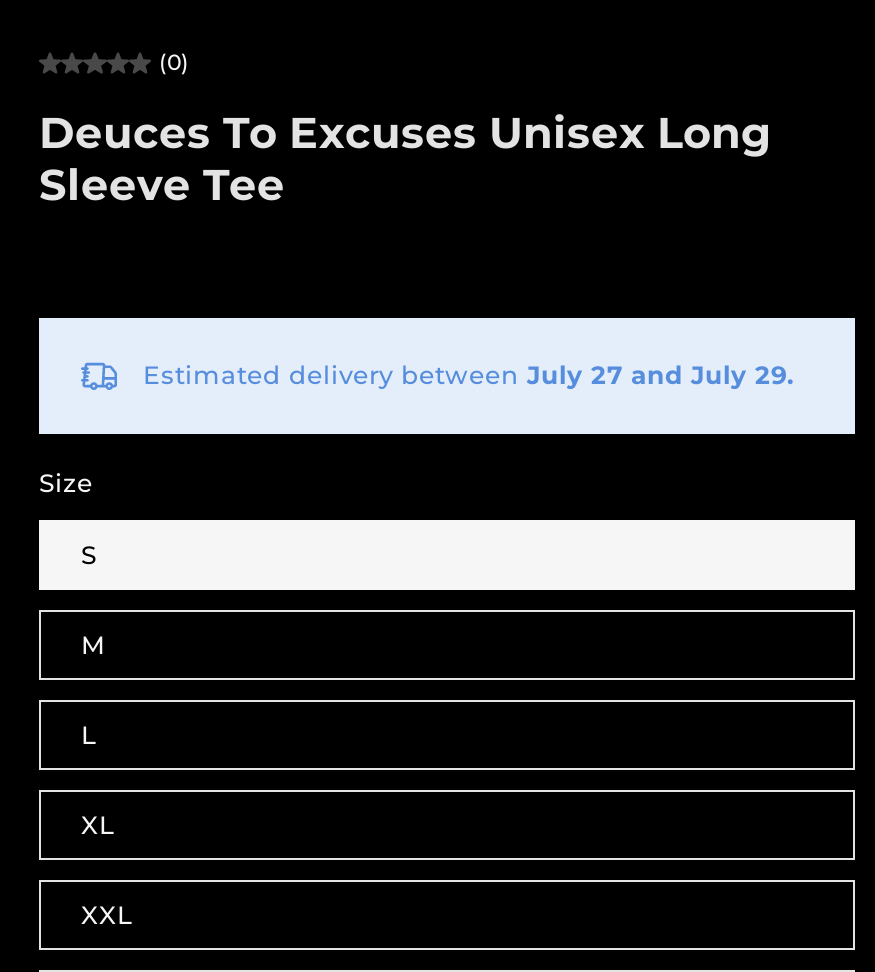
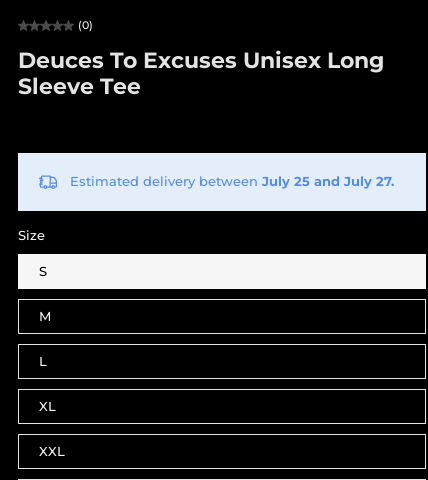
- Estimated delivery between July 27 and July 29.
+ Estimated delivery between July 25 and July 27.
